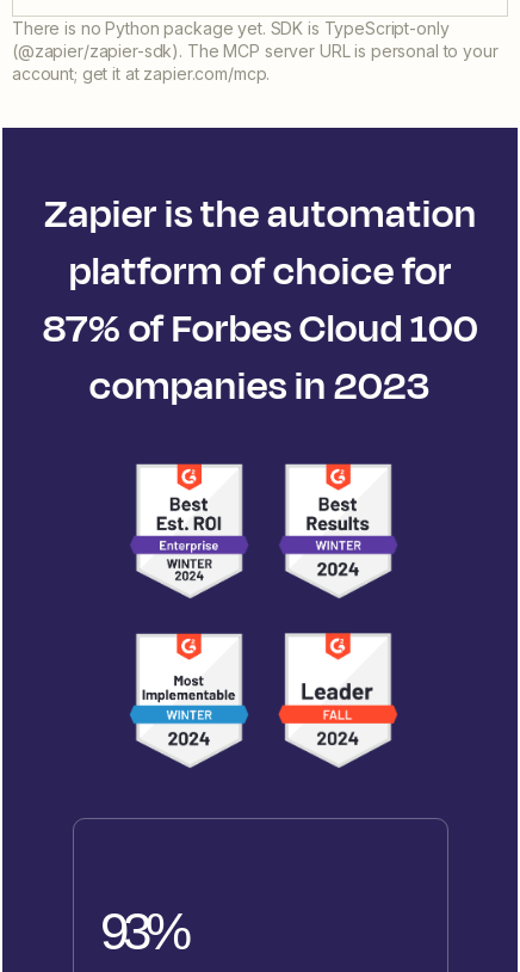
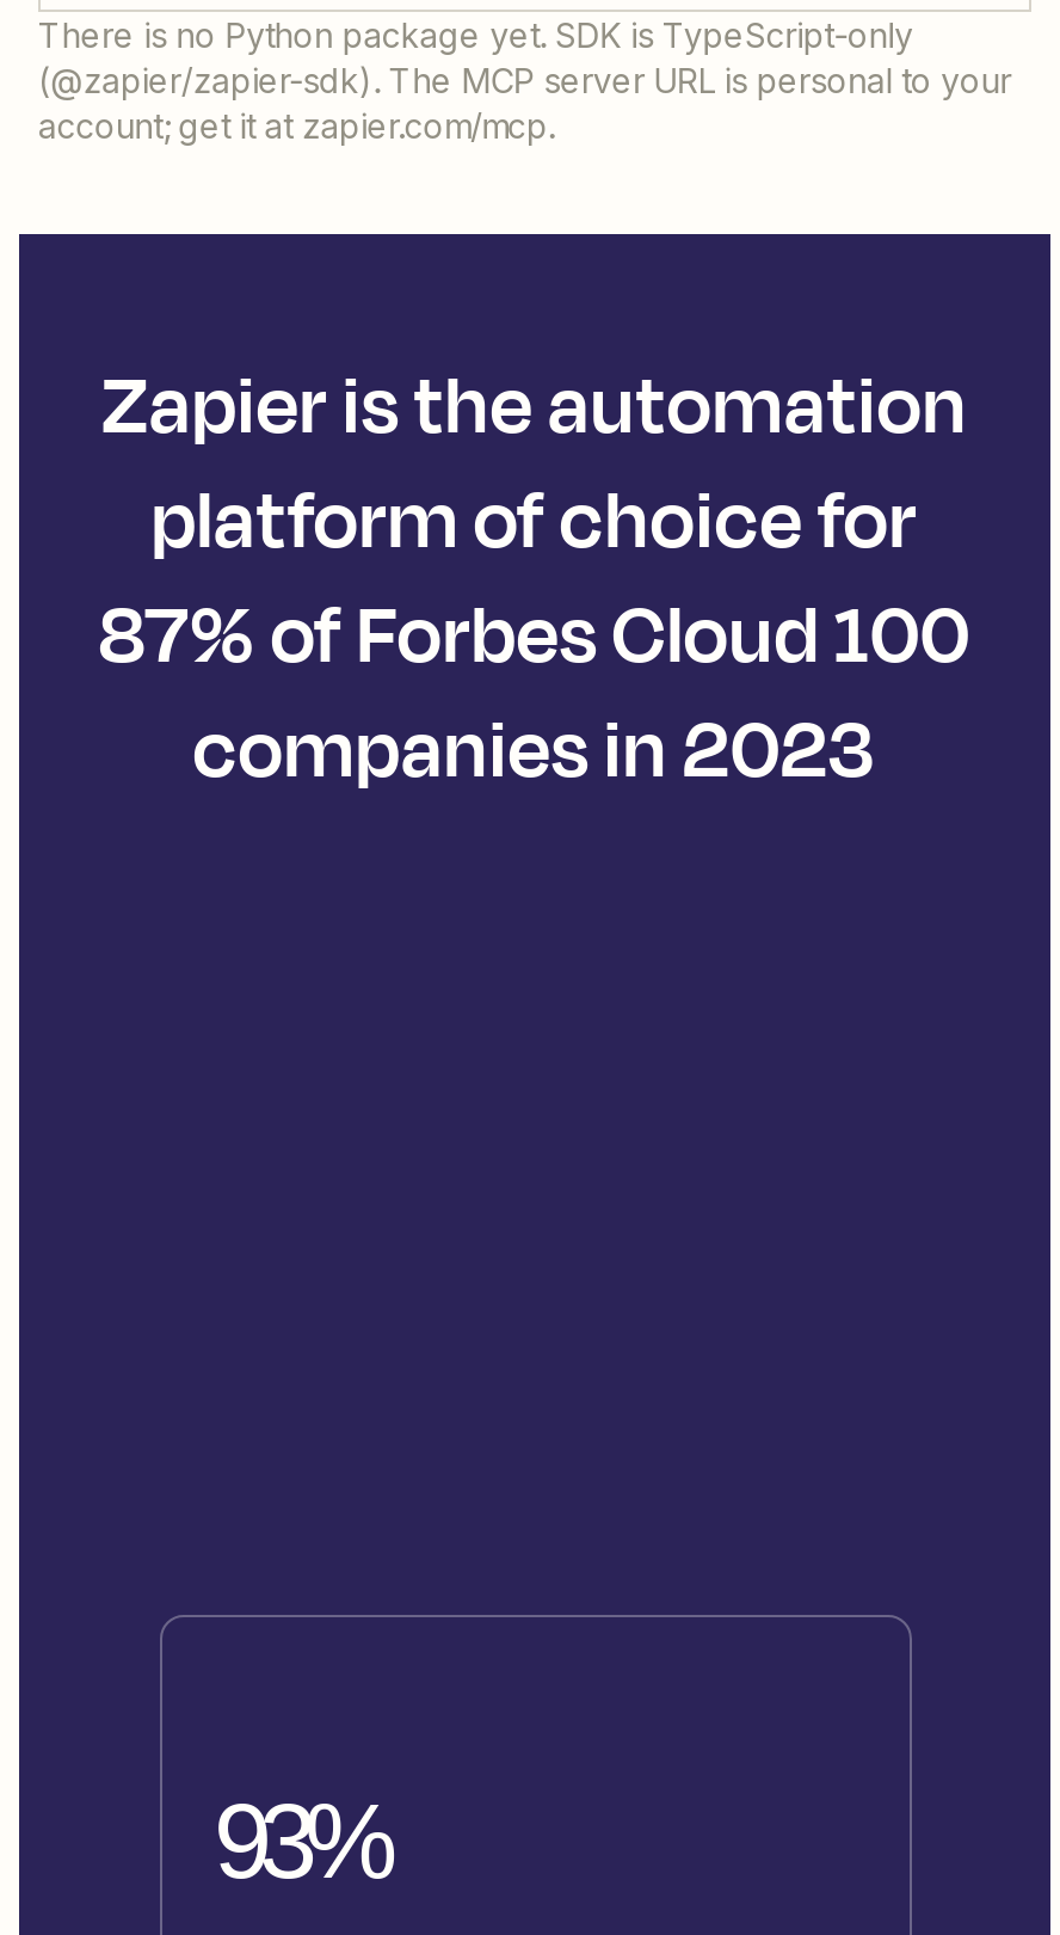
- [image]

- [image]

- [image]

- [image]
